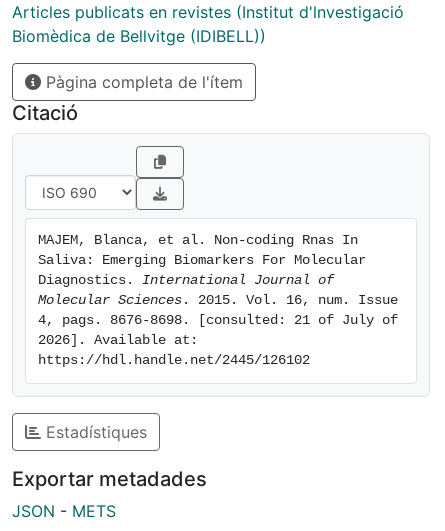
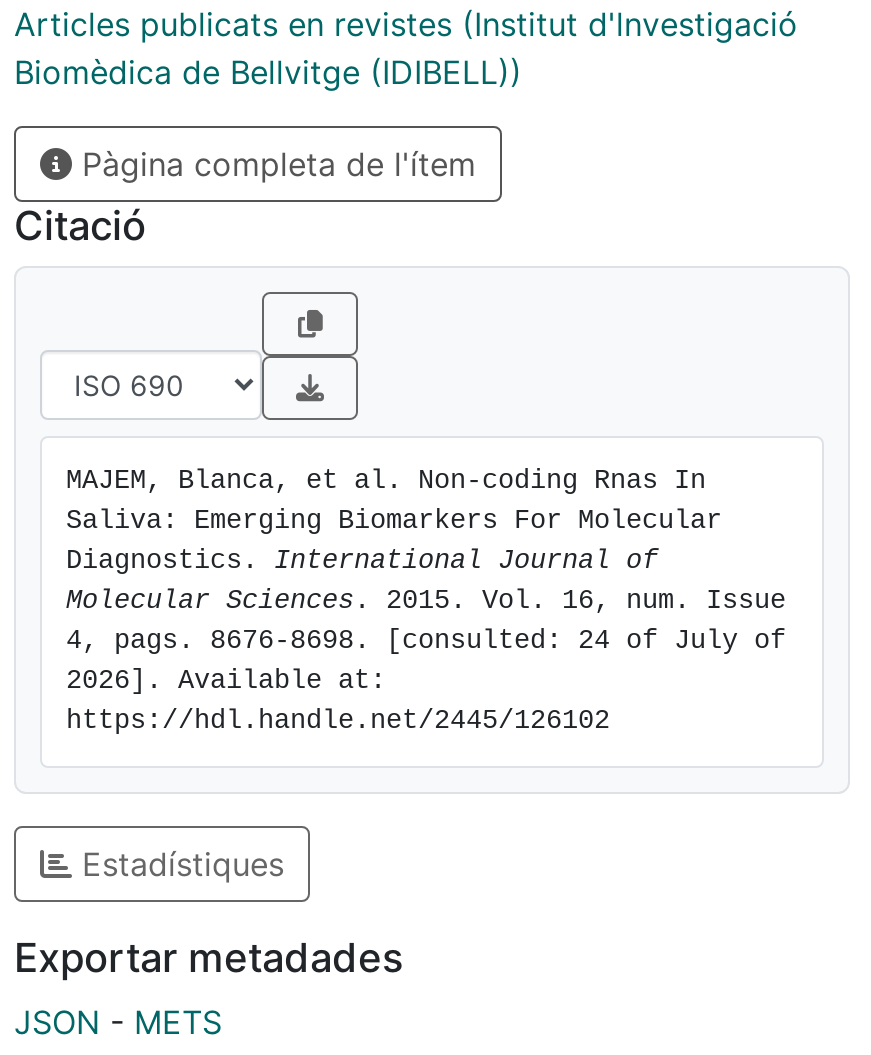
- 4, pags. 8676-8698. [consulted: 21 of July of
+ 4, pags. 8676-8698. [consulted: 24 of July of
